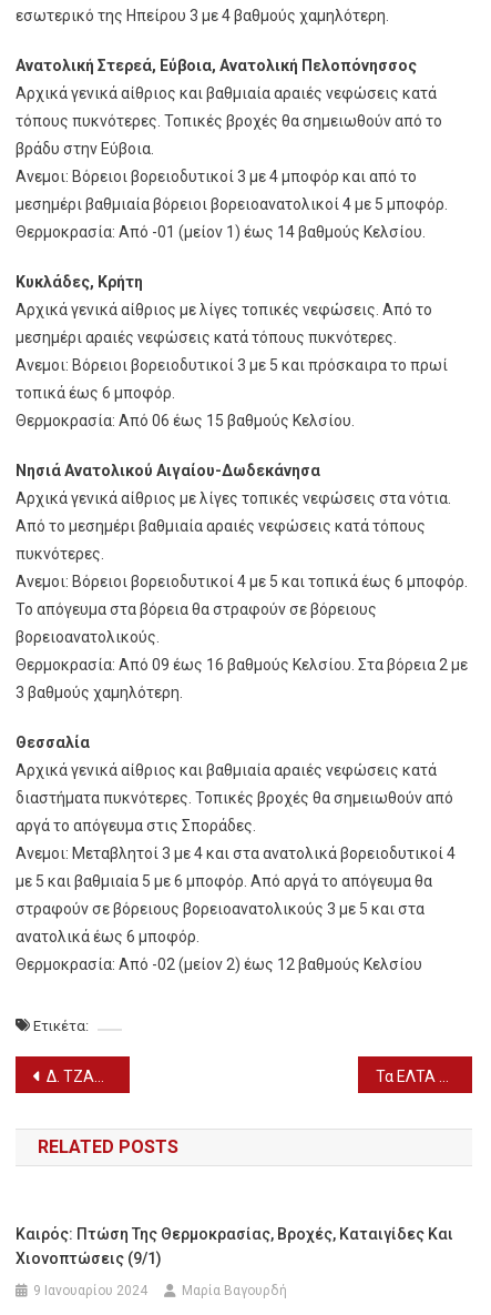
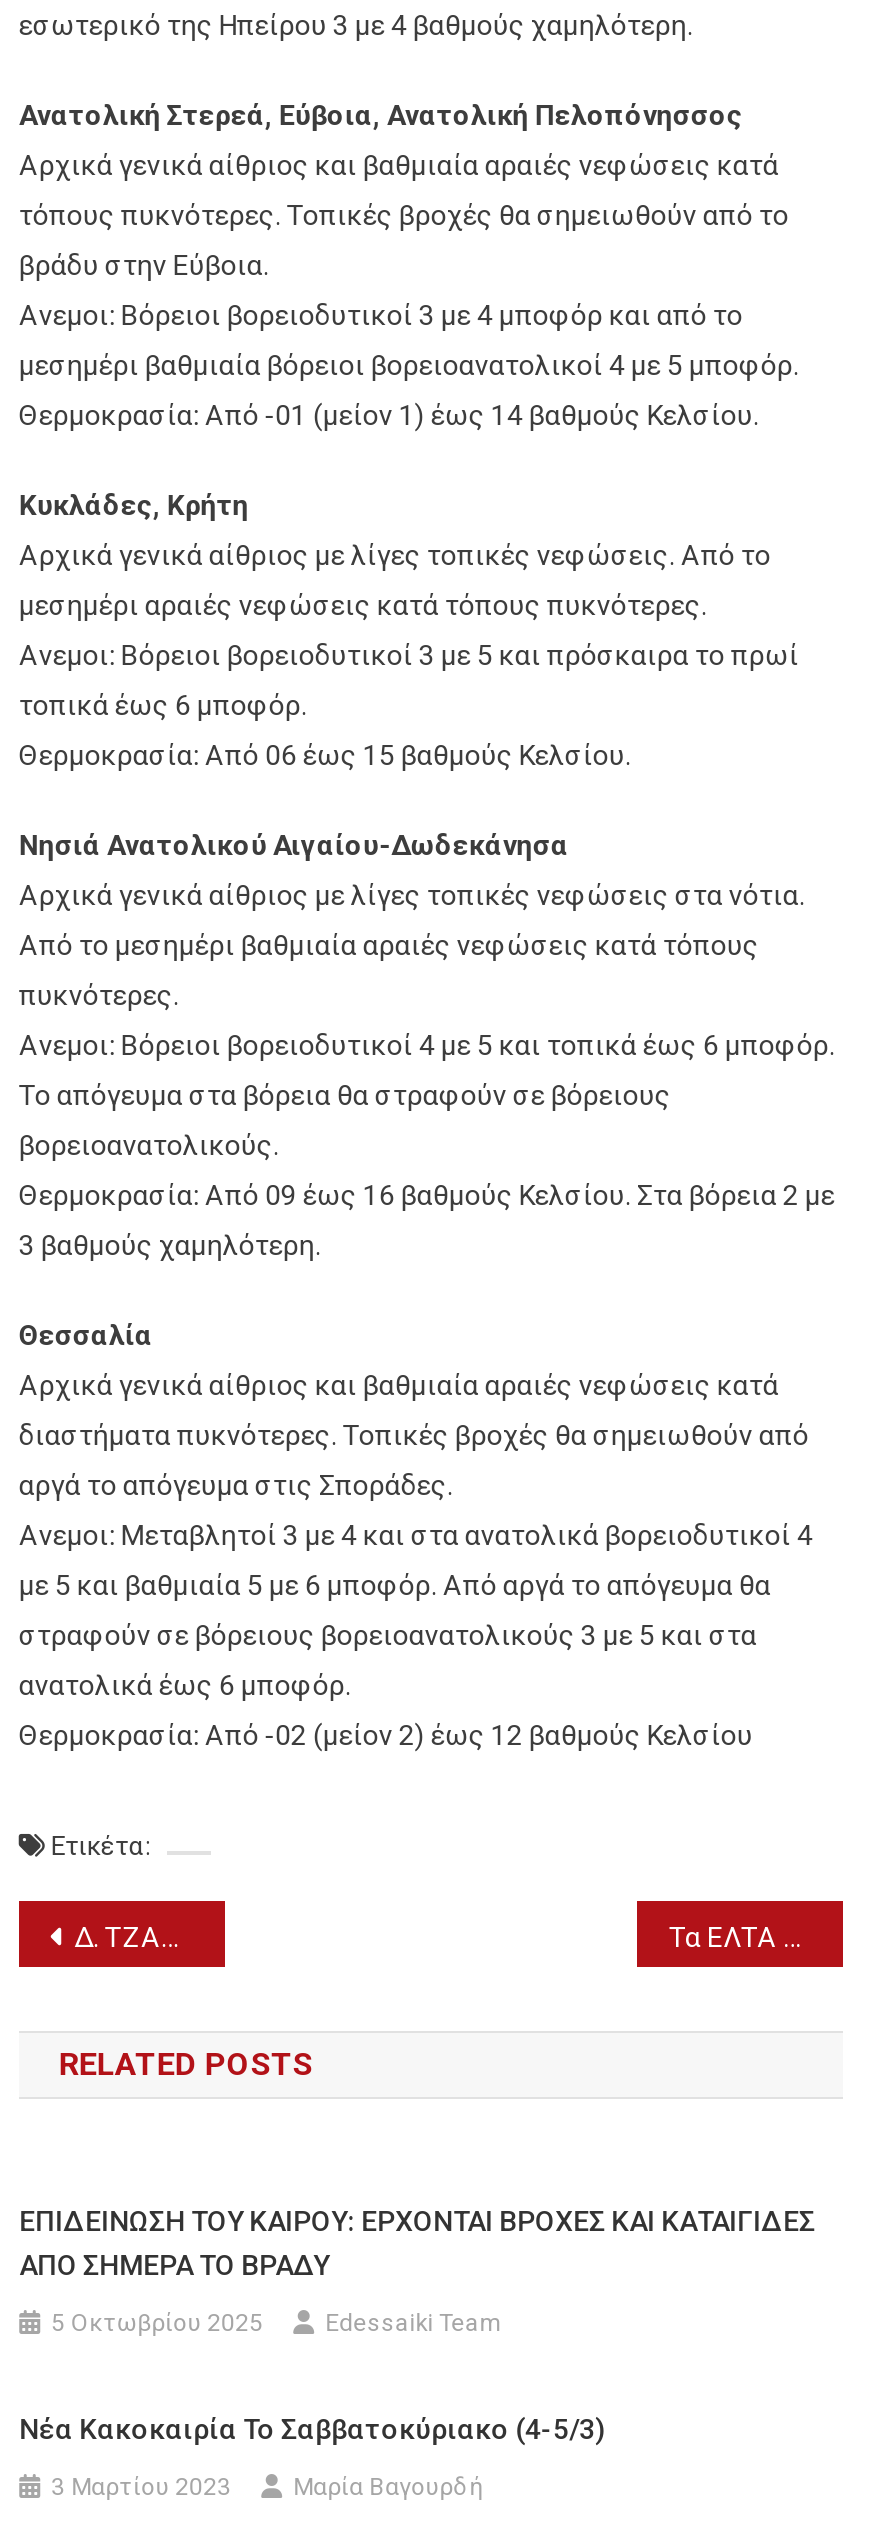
- Καιρός: Πτώση Της Θερμοκρασίας, Βροχές, Καταιγίδες Και
- Χιονοπτώσεις (9/1)
- 9 Ιανουαρίου 2024
+ ΕΠΙΔΕΙΝΩΣΗ ΤΟΥ ΚΑΙΡΟΥ: ΕΡΧΟΝΤΑΙ ΒΡΟΧΕΣ ΚΑΙ ΚΑΤΑΙΓΙΔΕΣ
+ ΑΠΟ ΣΗΜΕΡΑ ΤΟ ΒΡΑΔΥ
+ 5 Οκτωβρίου 2025
+ Edessaiki Team
+ Nέα Κακοκαιρία Το Σαββατοκύριακο (4-5/3)
+ 3 Μαρτίου 2023
